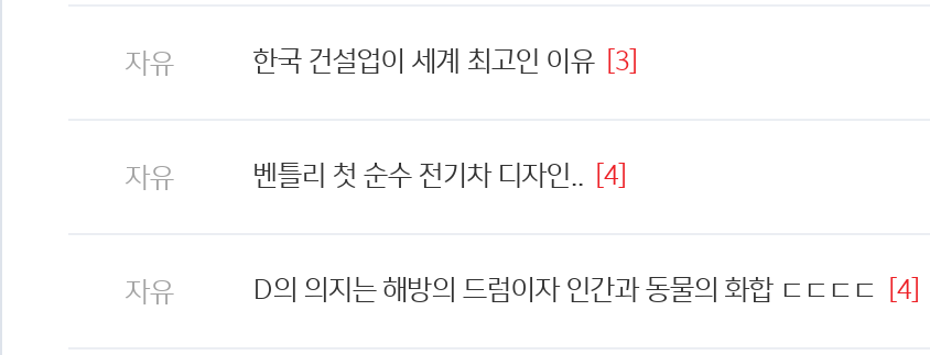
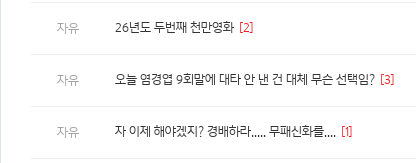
- 한국 건설업이 세계 최고인 이유 [3]
+ 26년도 두번째 천만영화 [2]

- 벤틀리 첫 순수 전기차 디자인.. [4]
+ 오늘 염경엽 9회말에 대타 안 낸 건 대체 무슨 선택임? [3]

- D의 의지는 해방의 드럼이자 인간과 동물의 화합 ㄷㄷㄷㄷ [4]
+ 자 이제 해야겠지? 경배하라..... 무패신화를.... [1]
